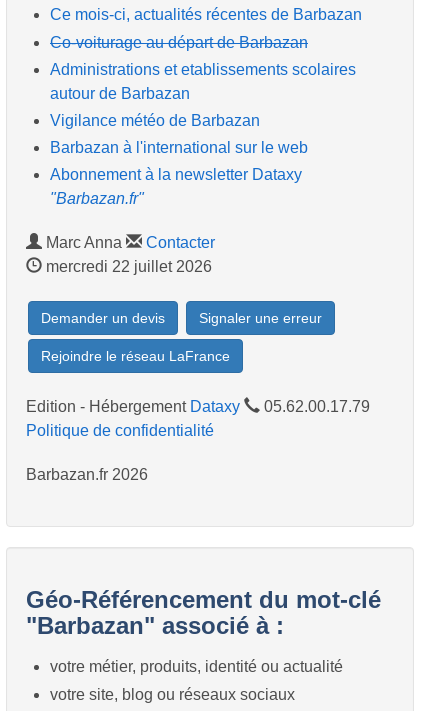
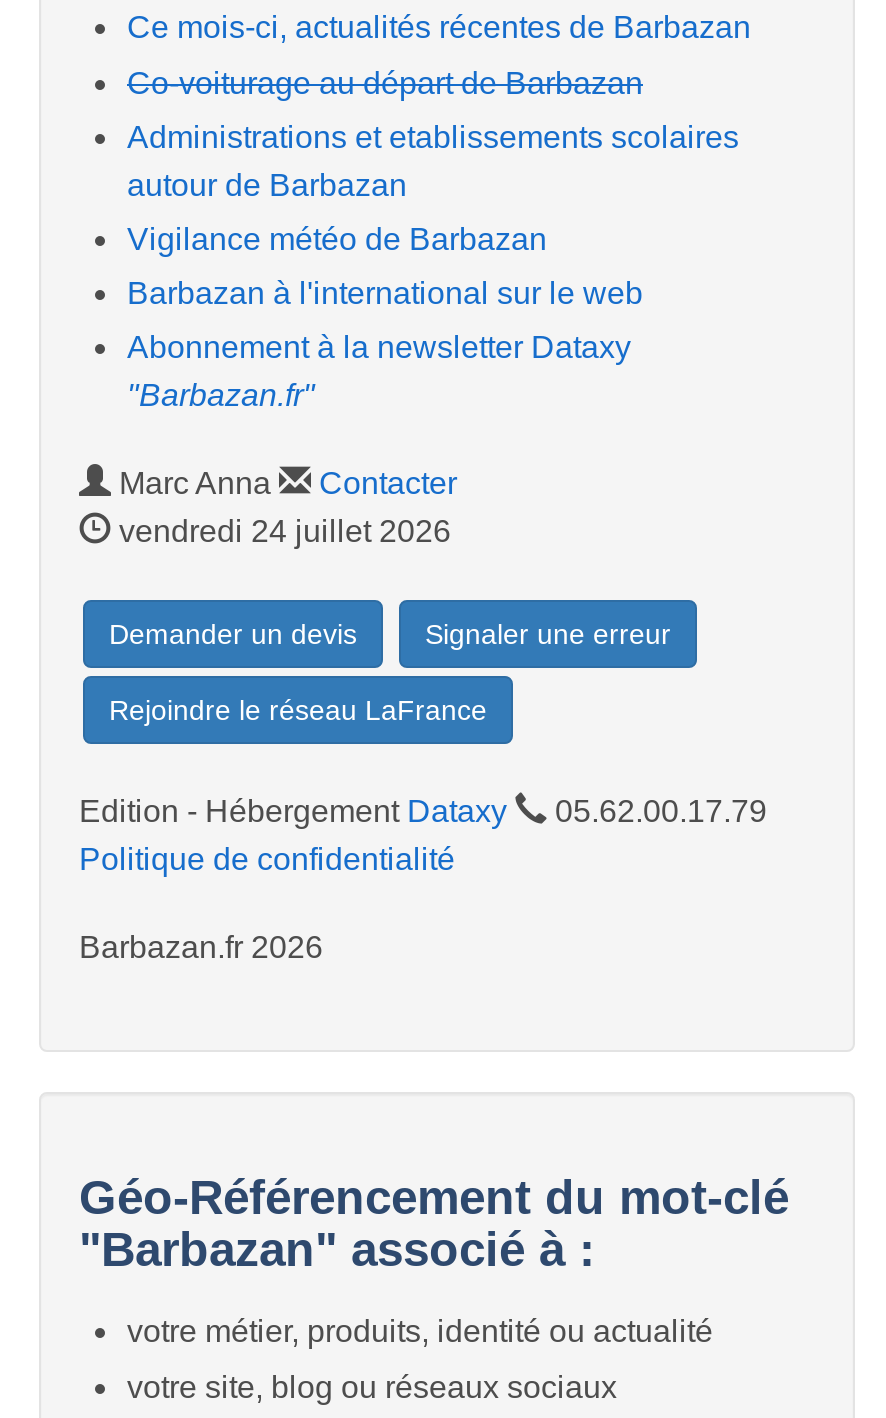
- mercredi 22 juillet 2026
+ vendredi 24 juillet 2026
